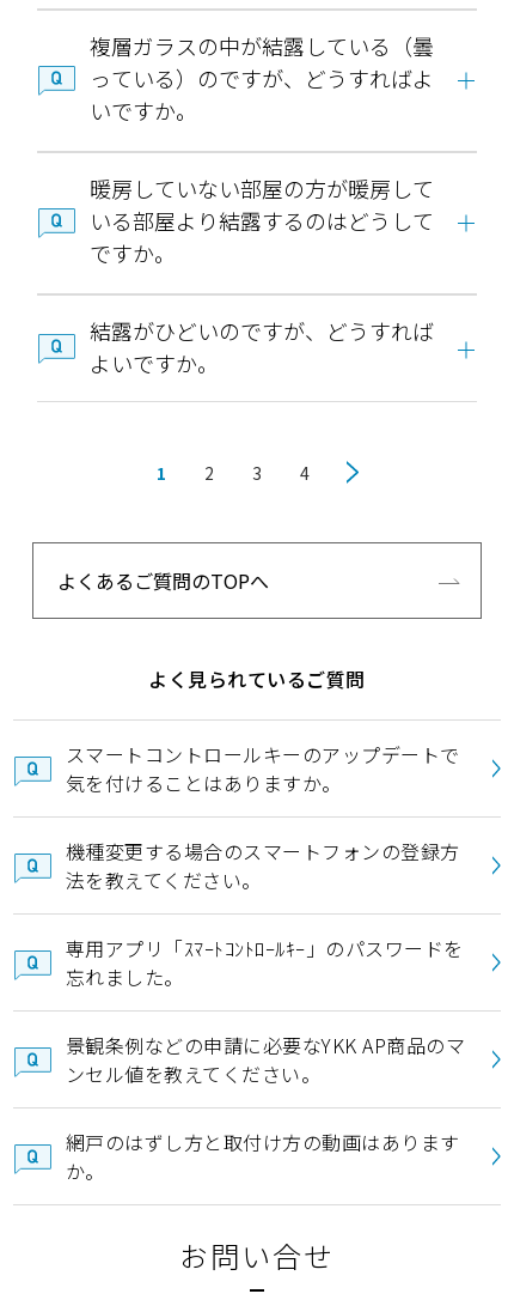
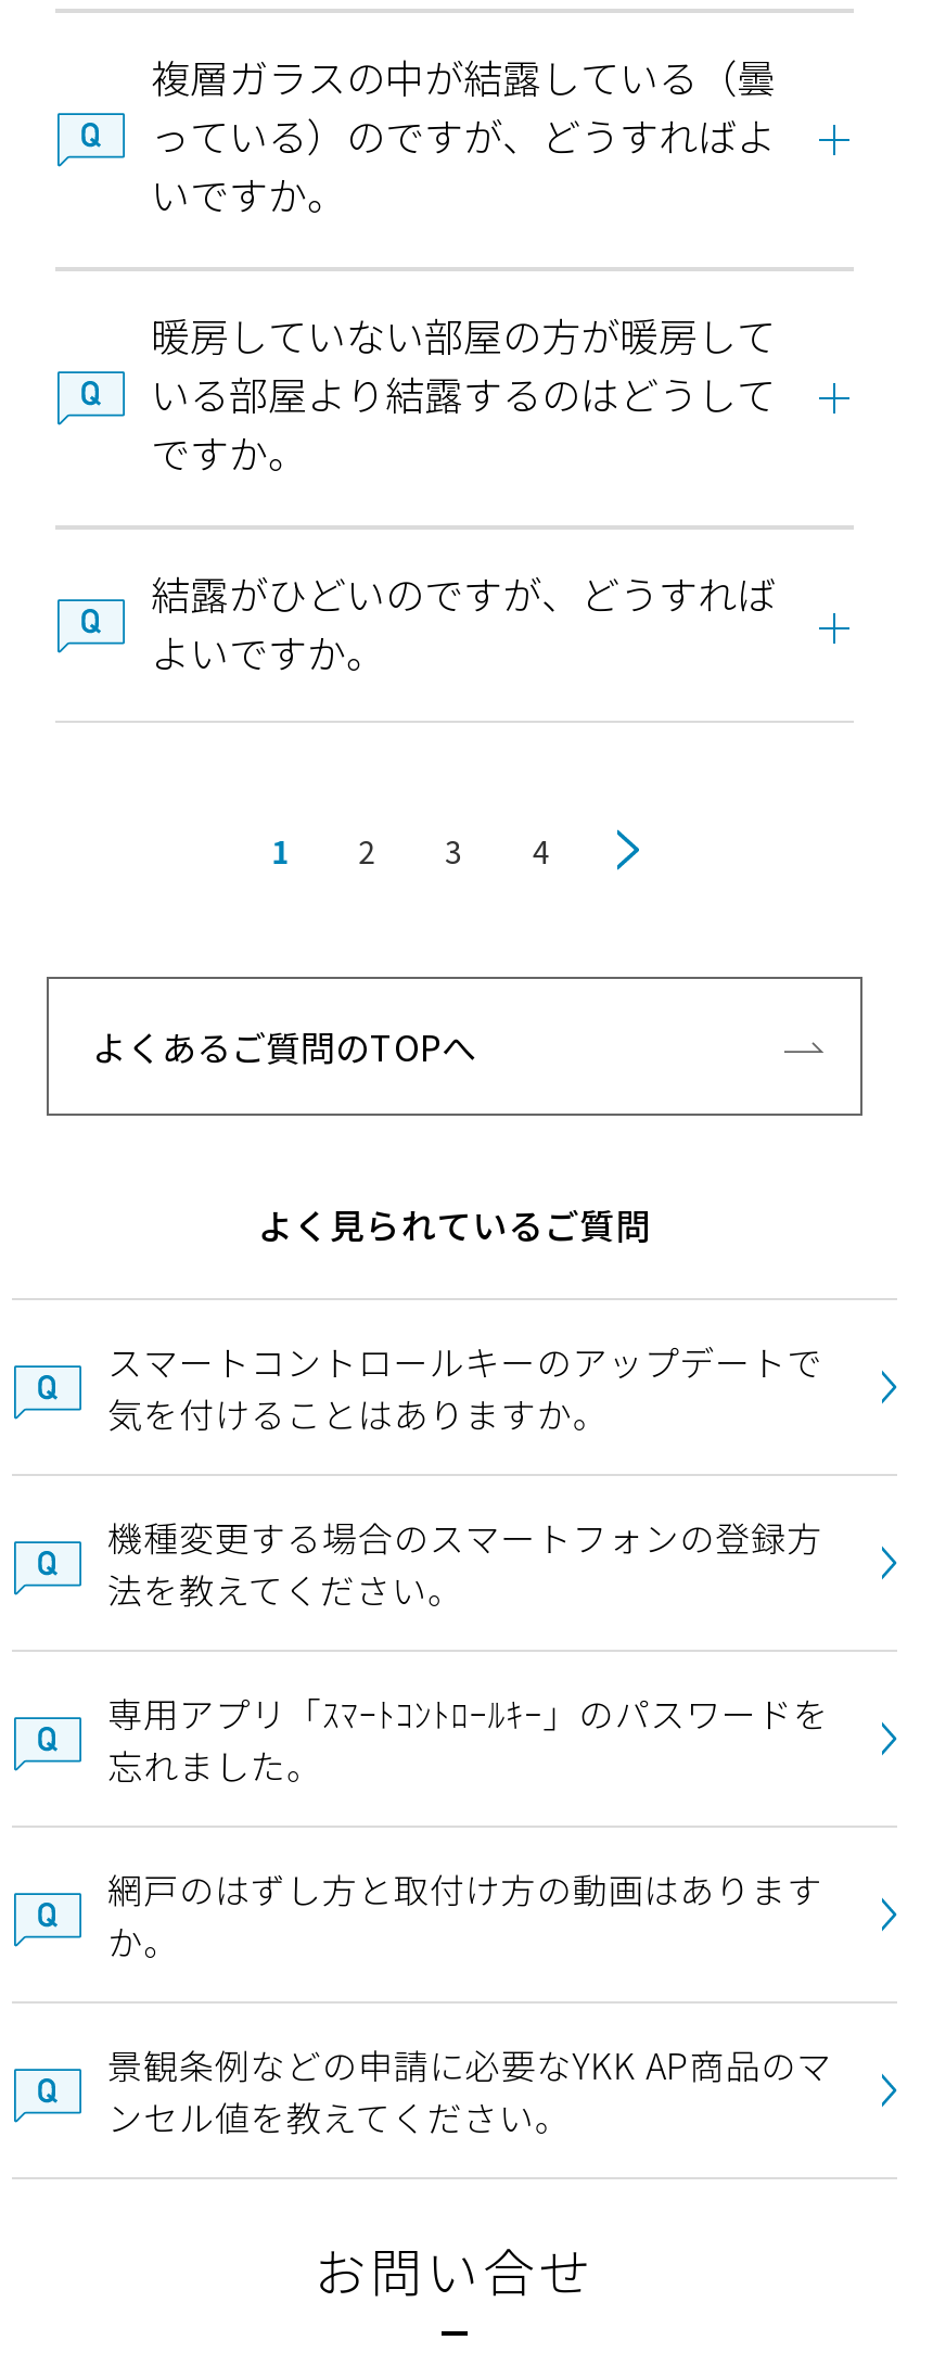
moved down: 景観条例などの申請に必要なYKK AP商品のマ | ンセル値を教えてください。

moved up: 網戸のはずし方と取付け方の動画はあります | か。
